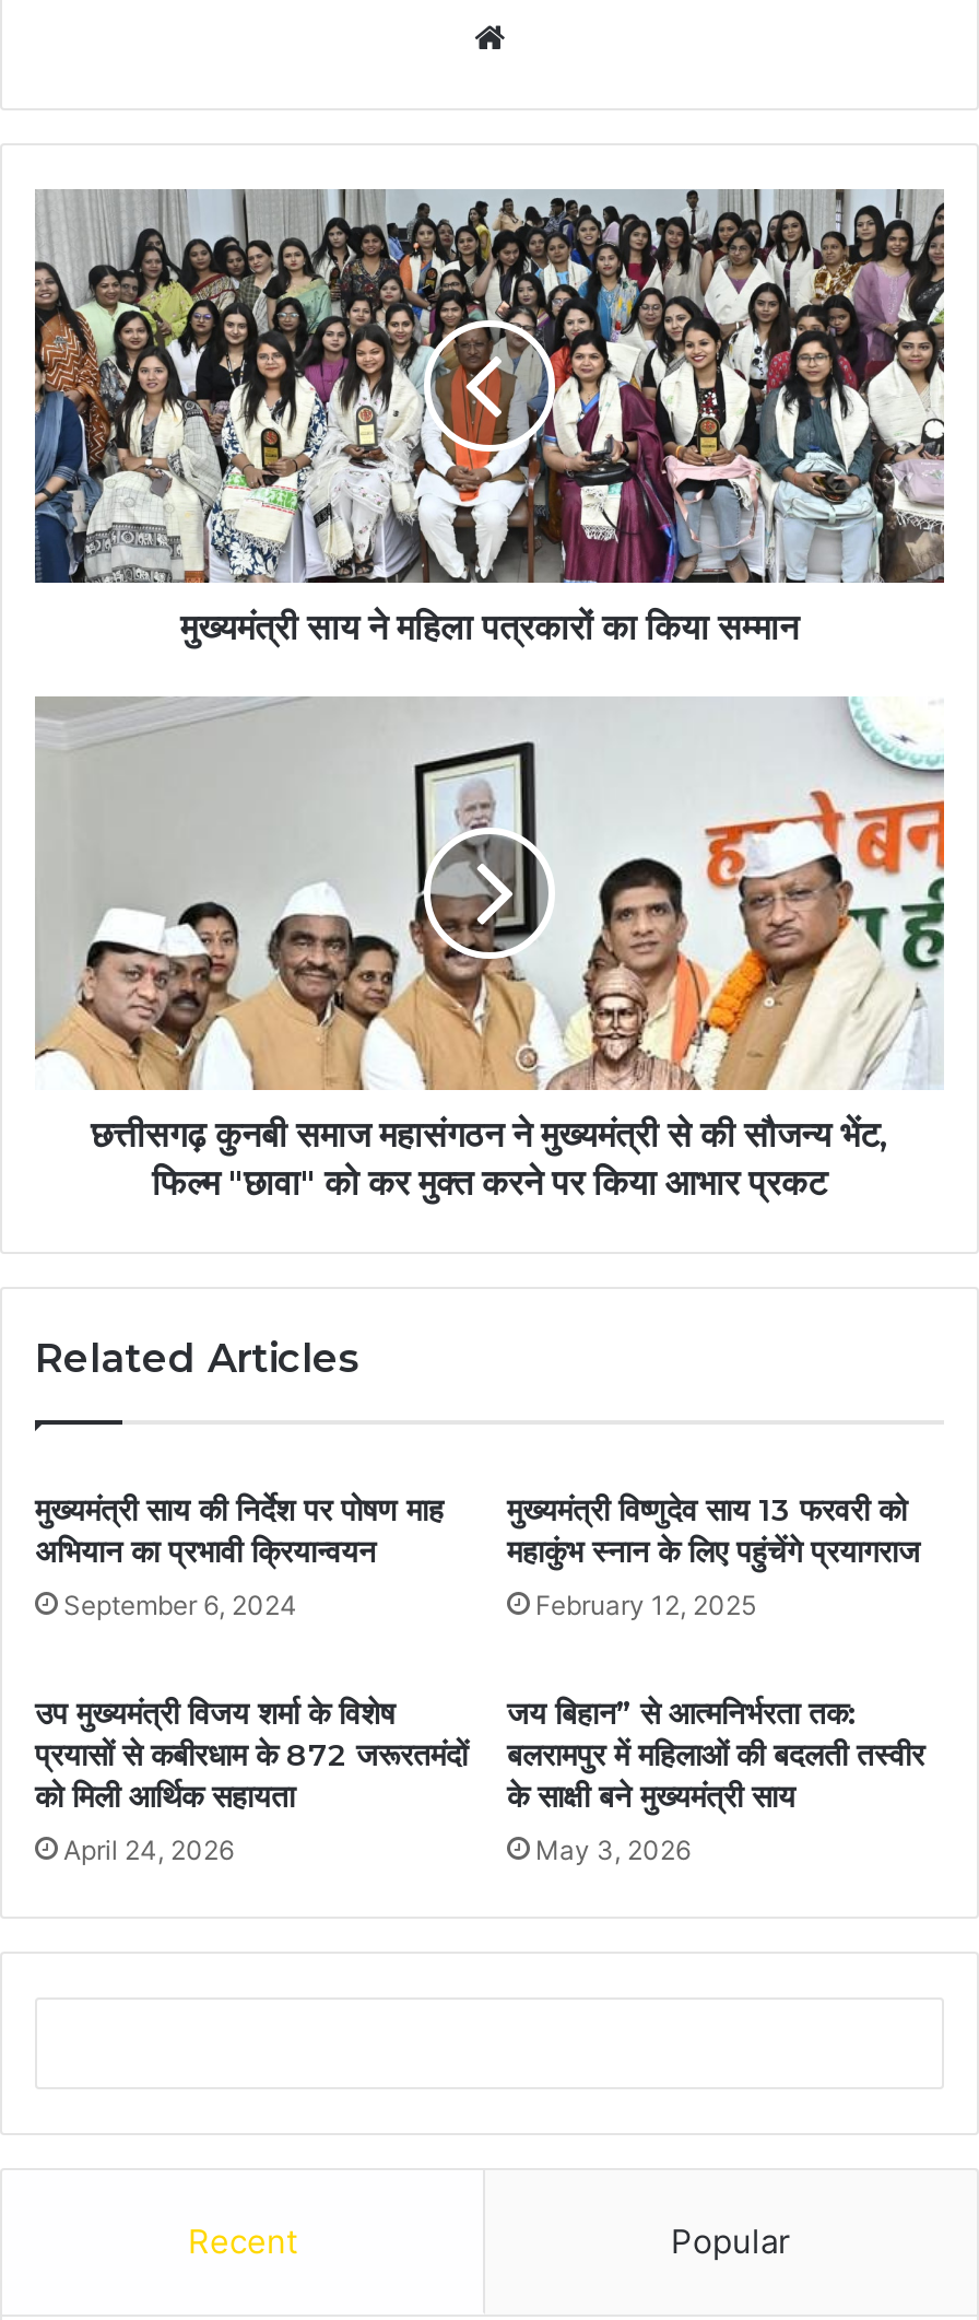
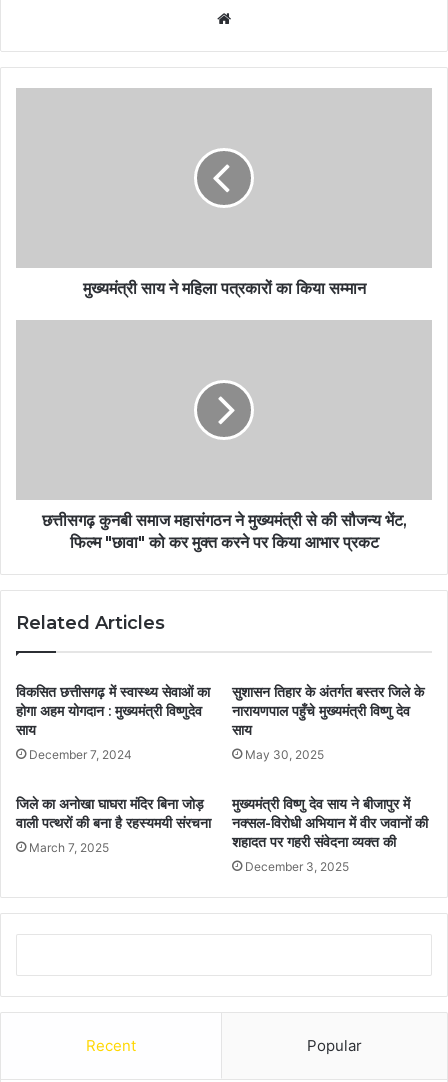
- [image]

- [image]

- मुख्यमंत्री साय की निर्देश पर पोषण माह
- अभियान का प्रभावी क्रियान्वयन
- September 6, 2024
+ विकसित छत्तीसगढ़ में स्वास्थ्य सेवाओं का
+ होगा अहम योगदान : मुख्यमंत्री विष्णुदेव
+ साय
+ December 7, 2024

- मुख्यमंत्री विष्णुदेव साय 13 फरवरी को
- महाकुंभ स्नान के लिए पहुंचेंगे प्रयागराज
- February 12, 2025
+ सुशासन तिहार के अंतर्गत बस्तर जिले के
+ नारायणपाल पहुँचे मुख्यमंत्री विष्णु देव
+ साय
+ May 30, 2025

- उप मुख्यमंत्री विजय शर्मा के विशेष
- प्रयासों से कबीरधाम के 872 जरूरतमंदों
- को मिली आर्थिक सहायता
- April 24, 2026
+ जिले का अनोखा घाघरा मंदिर बिना जोड़
+ वाली पत्थरों की बना है रहस्यमयी संरचना
+ March 7, 2025

- जय बिहान” से आत्मनिर्भरता तक:
- बलरामपुर में महिलाओं की बदलती तस्वीर
- के साक्षी बने मुख्यमंत्री साय
- May 3, 2026
+ मुख्यमंत्री विष्णु देव साय ने बीजापुर में
+ नक्सल-विरोधी अभियान में वीर जवानों की
+ शहादत पर गहरी संवेदना व्यक्त की
+ December 3, 2025
